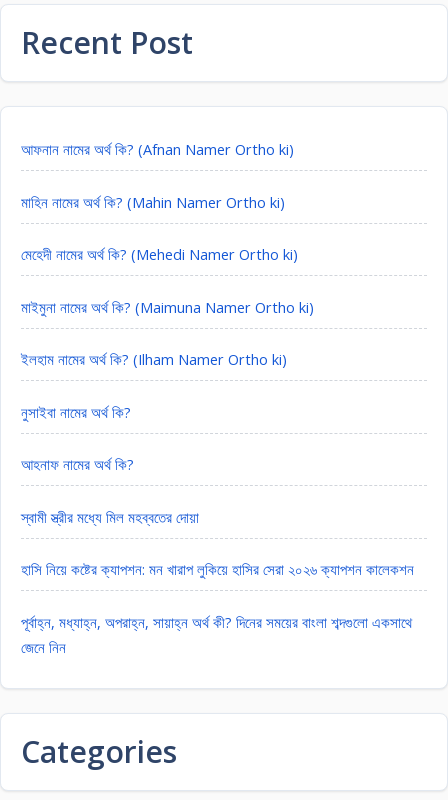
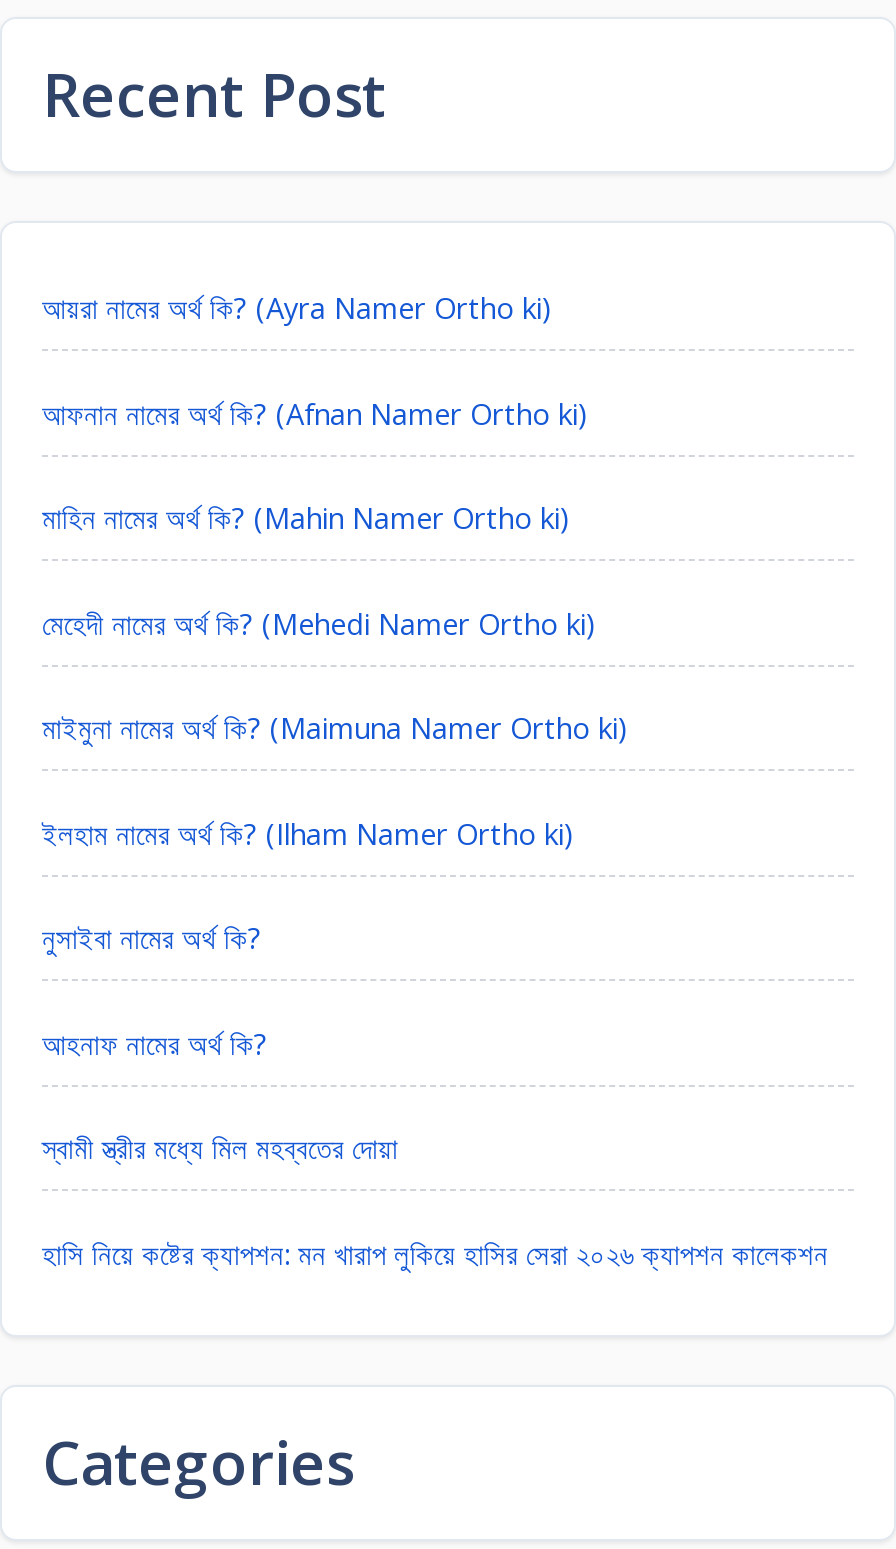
+ আয়রা নামের অর্থ কি? (Ayra Namer Ortho ki)

moved down: আফনান নামের অর্থ কি? (Afnan Namer Ortho ki) | মাহিন নামের অর্থ কি? (Mahin Namer Ortho ki) | মেহেদী নামের অর্থ কি? (Mehedi Namer Ortho ki) | ... | স্বামী স্ত্রীর মধ্যে মিল মহব্বতের দোয়া | হাসি নিয়ে কষ্টের ক্যাপশন: মন খারাপ লুকিয়ে হাসির সেরা ২০২৬ ক্যাপশন কালেকশন

- পূর্বাহ্ন, মধ্যাহ্ন, অপরাহ্ন, সায়াহ্ন অর্থ কী? দিনের সময়ের বাংলা শব্দগুলো একসাথে
- জেনে নিন
